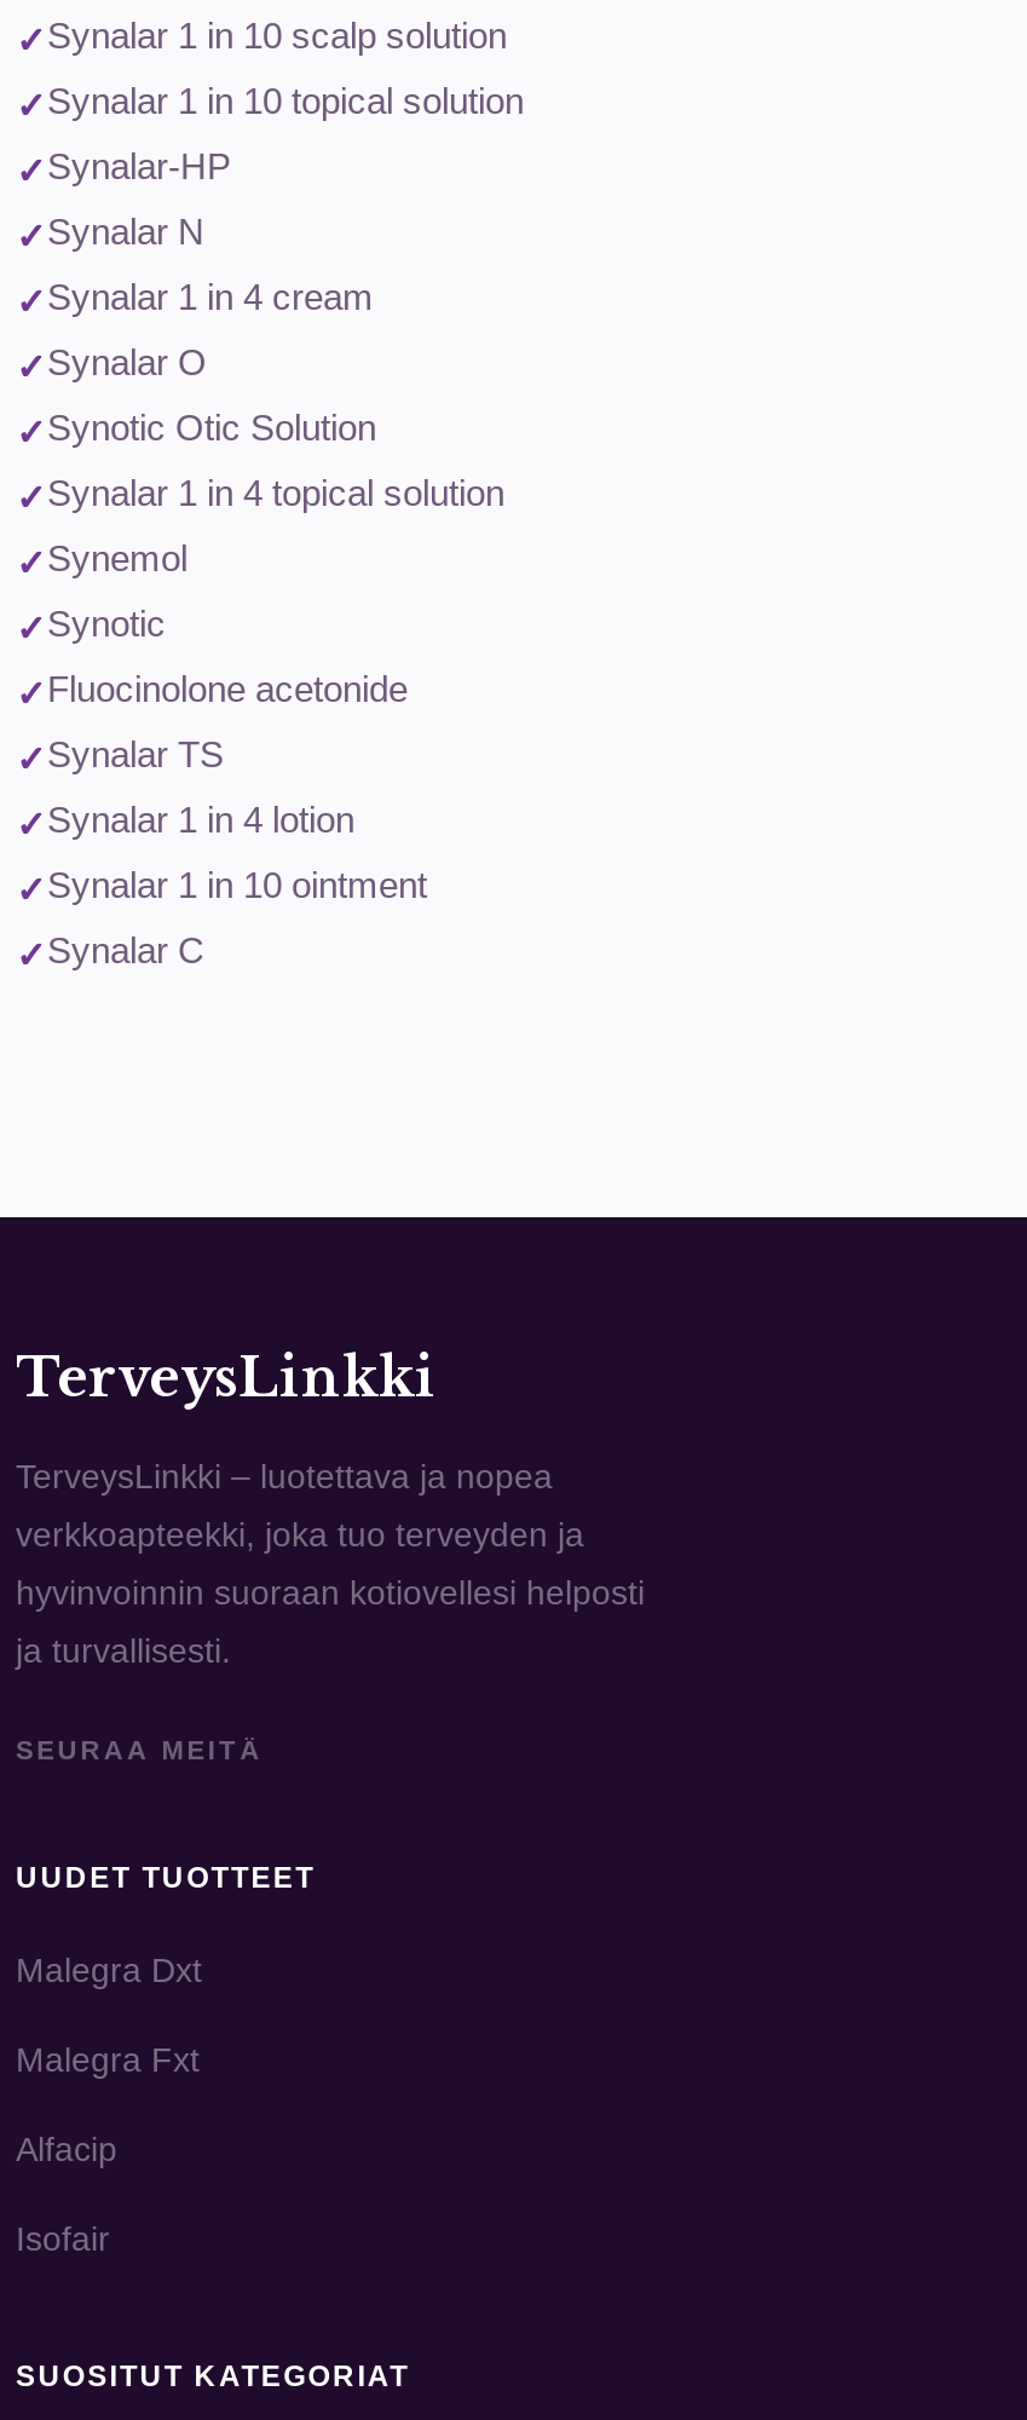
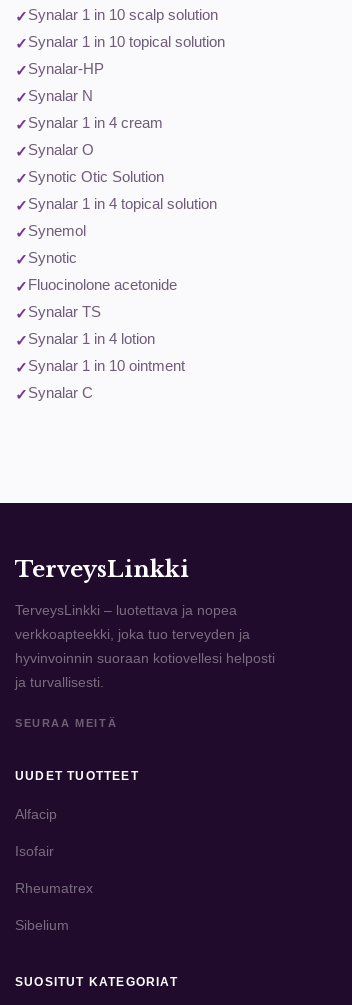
- Malegra Dxt
- Malegra Fxt

moved up: Alfacip | Isofair

+ Rheumatrex
+ Sibelium
